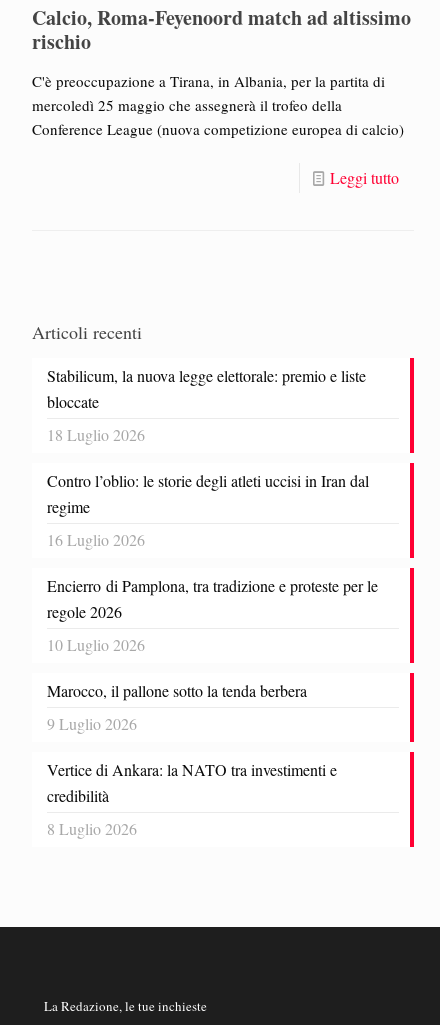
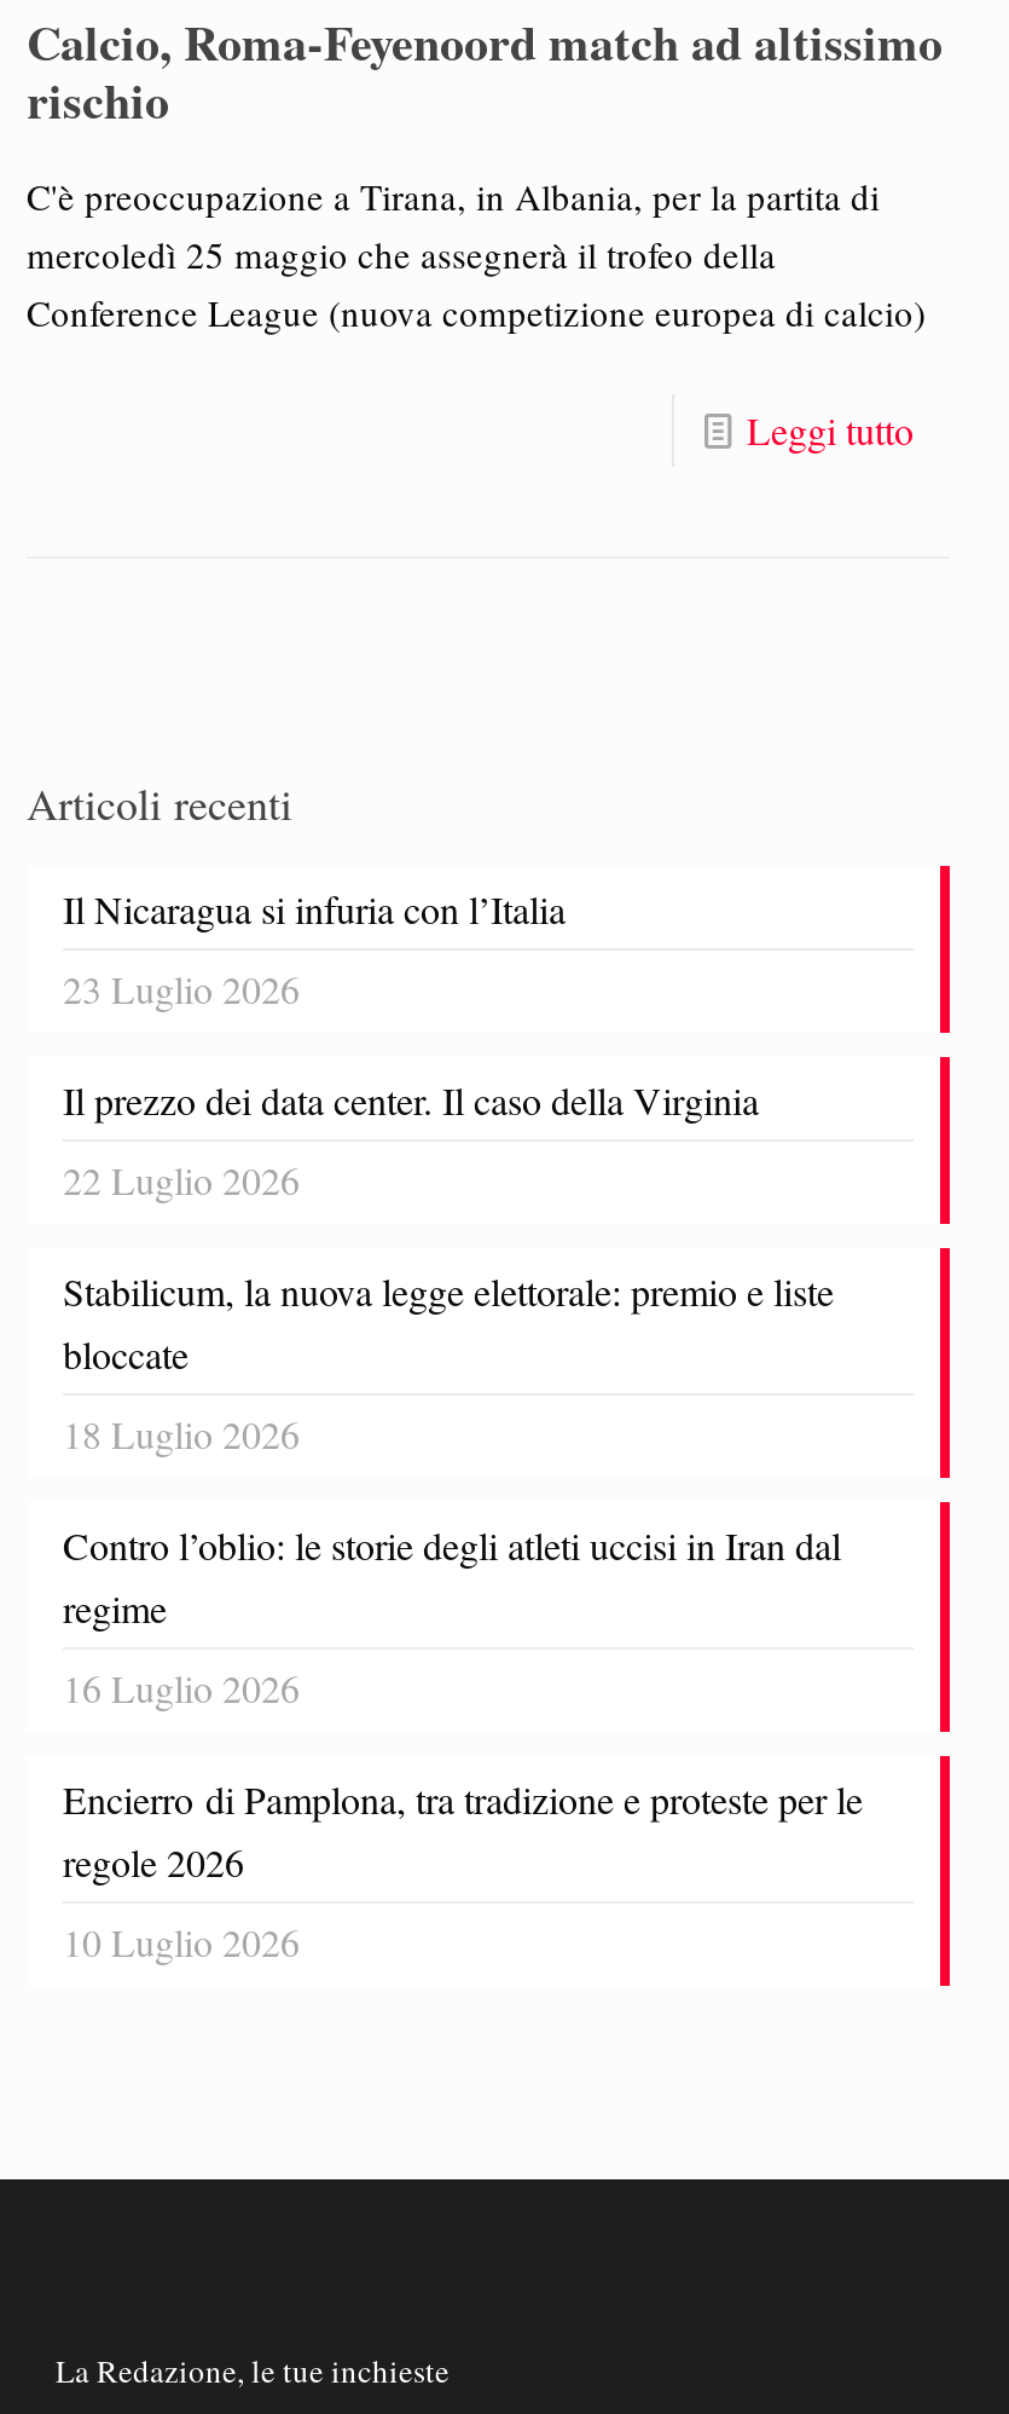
+ Il Nicaragua si infuria con l’Italia
+ 23 Luglio 2026
+ Il prezzo dei data center. Il caso della Virginia
+ 22 Luglio 2026

moved down: Stabilicum, la nuova legge elettorale: premio e liste | bloccate | 18 Luglio 2026 | ... | regole 2026 | 10 Luglio 2026

- Marocco, il pallone sotto la tenda berbera
- 9 Luglio 2026
- Vertice di Ankara: la NATO tra investimenti e
- credibilità
- 8 Luglio 2026
